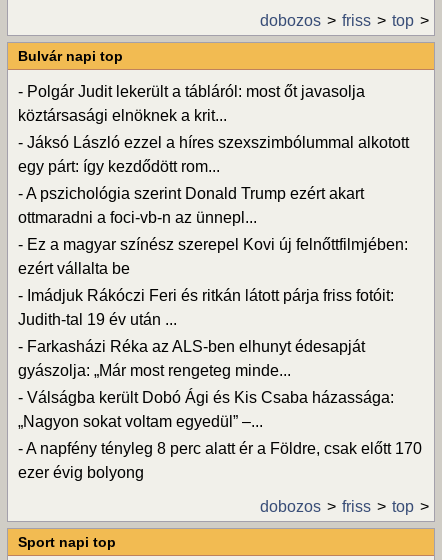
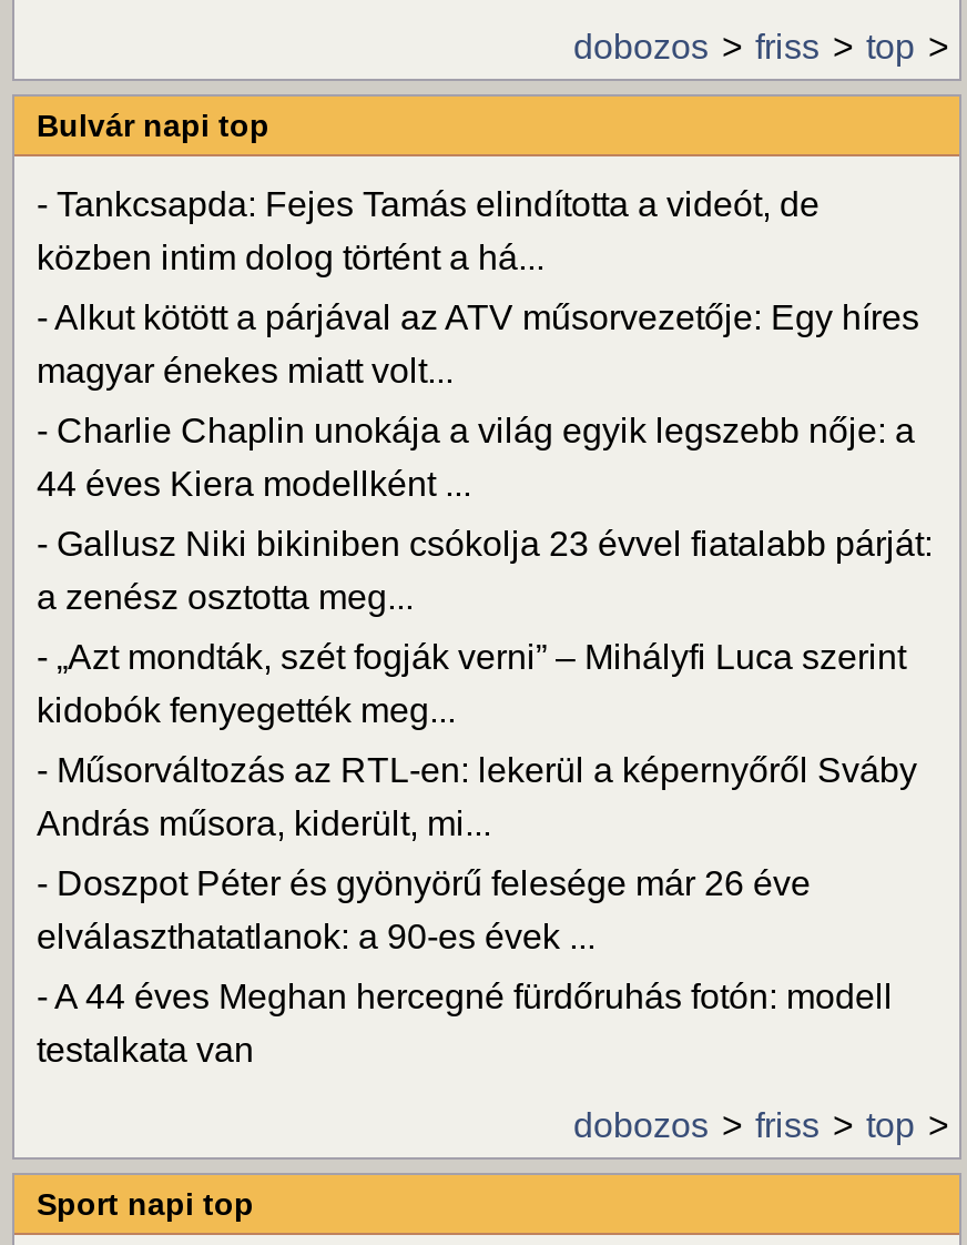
- - Polgár Judit lekerült a tábláról: most őt javasolja
- köztársasági elnöknek a krit...
+ - Tankcsapda: Fejes Tamás elindította a videót, de
+ közben intim dolog történt a há...

- - Jáksó László ezzel a híres szexszimbólummal alkotott
- egy párt: így kezdődött rom...
+ - Alkut kötött a párjával az ATV műsorvezetője: Egy híres
+ magyar énekes miatt volt...

- - A pszichológia szerint Donald Trump ezért akart
- ottmaradni a foci-vb-n az ünnepl...
+ - Charlie Chaplin unokája a világ egyik legszebb nője: a
+ 44 éves Kiera modellként ...

- - Ez a magyar színész szerepel Kovi új felnőttfilmjében:
- ezért vállalta be
+ - Gallusz Niki bikiniben csókolja 23 évvel fiatalabb párját:
+ a zenész osztotta meg...

- - Imádjuk Rákóczi Feri és ritkán látott párja friss fotóit:
- Judith-tal 19 év után ...
+ - „Azt mondták, szét fogják verni” – Mihályfi Luca szerint
+ kidobók fenyegették meg...

- - Farkasházi Réka az ALS-ben elhunyt édesapját
- gyászolja: „Már most rengeteg minde...
+ - Műsorváltozás az RTL-en: lekerül a képernyőről Sváby
+ András műsora, kiderült, mi...

- - Válságba került Dobó Ági és Kis Csaba házassága:
- „Nagyon sokat voltam egyedül” –...
+ - Doszpot Péter és gyönyörű felesége már 26 éve
+ elválaszthatatlanok: a 90-es évek ...

- - A napfény tényleg 8 perc alatt ér a Földre, csak előtt 170
- ezer évig bolyong
+ - A 44 éves Meghan hercegné fürdőruhás fotón: modell
+ testalkata van
